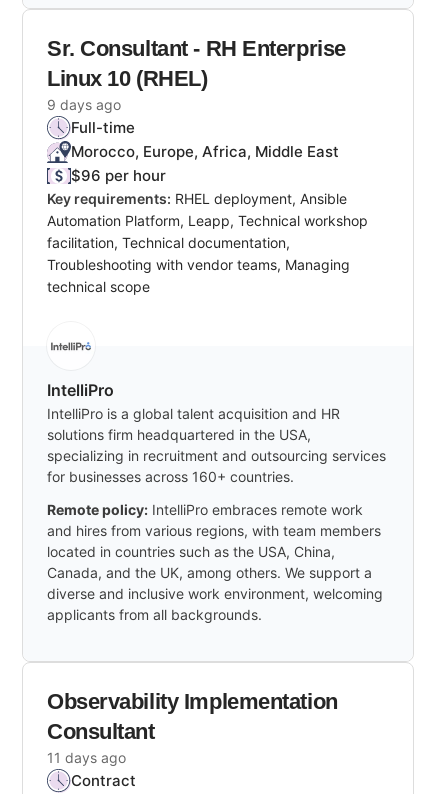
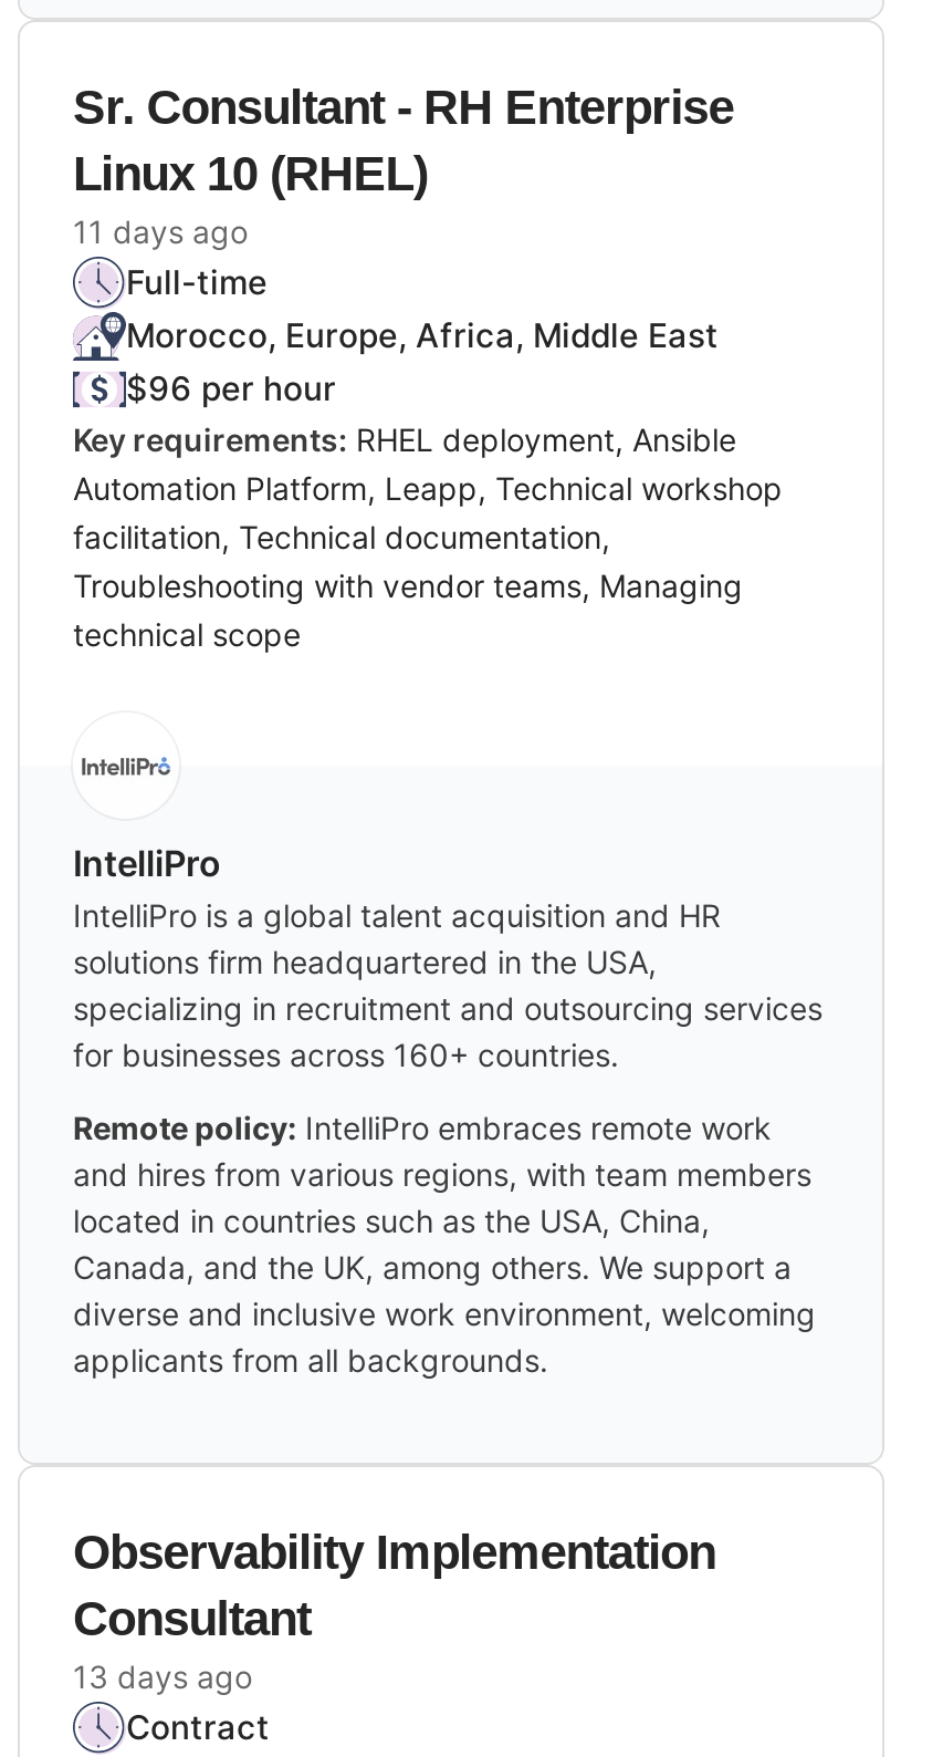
- 9 days ago
+ 11 days ago

- 11 days ago
+ 13 days ago
